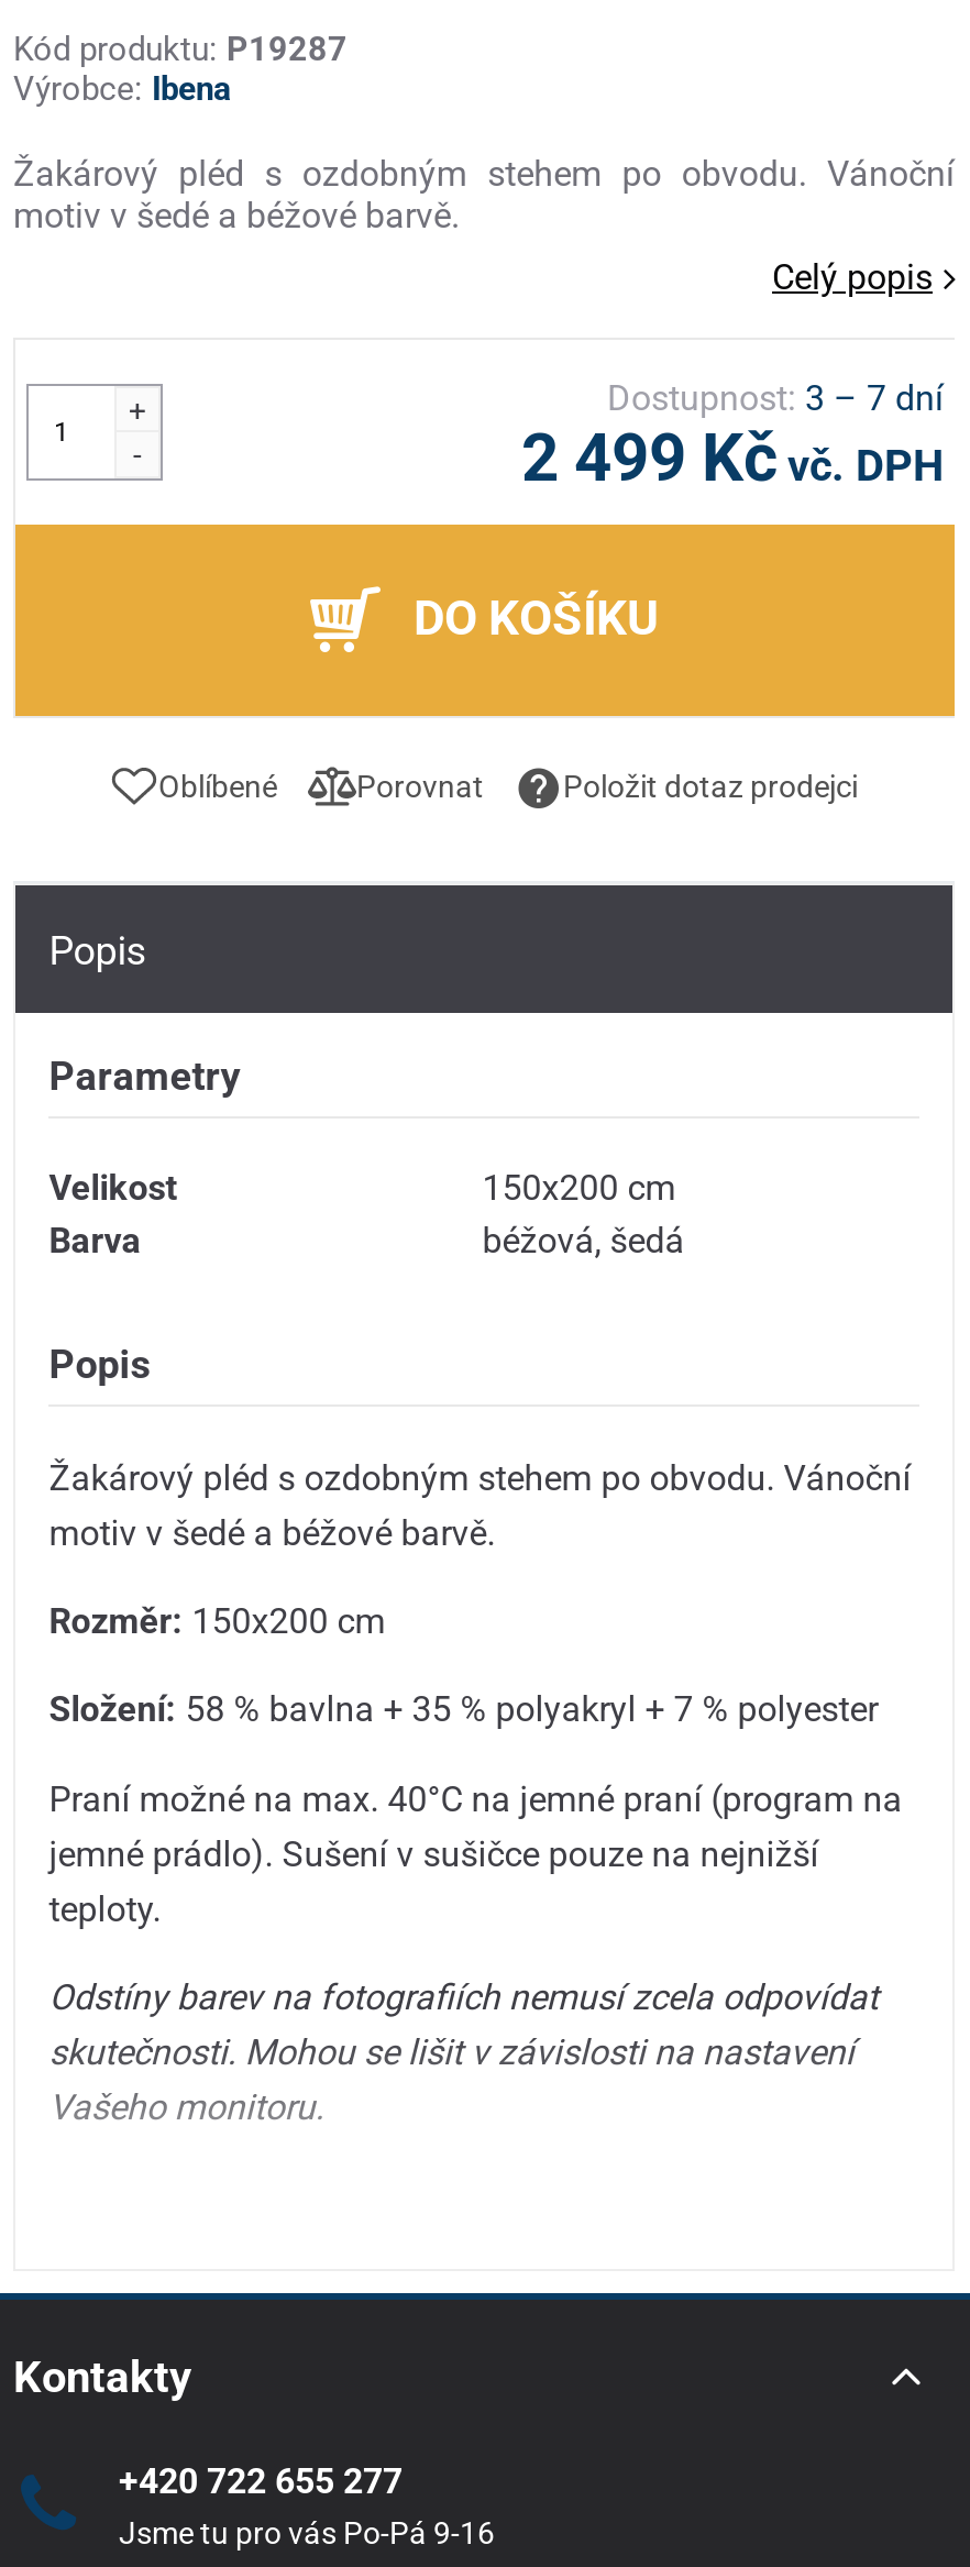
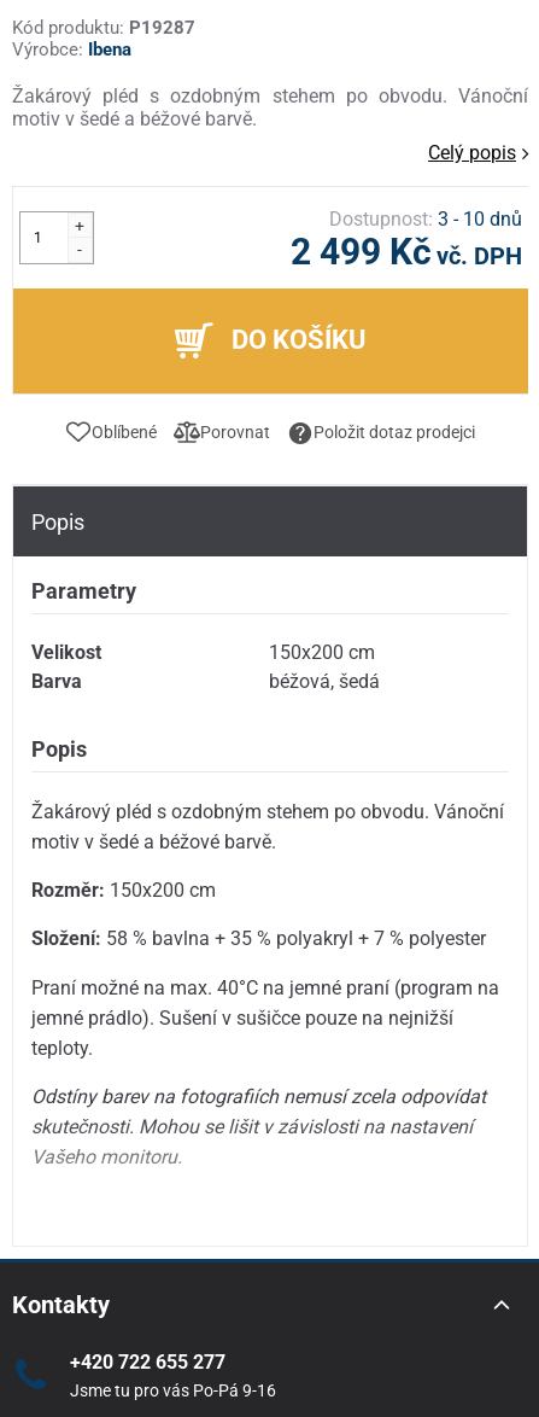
- Dostupnost: 3 – 7 dní
+ Dostupnost: 3 - 10 dnů
